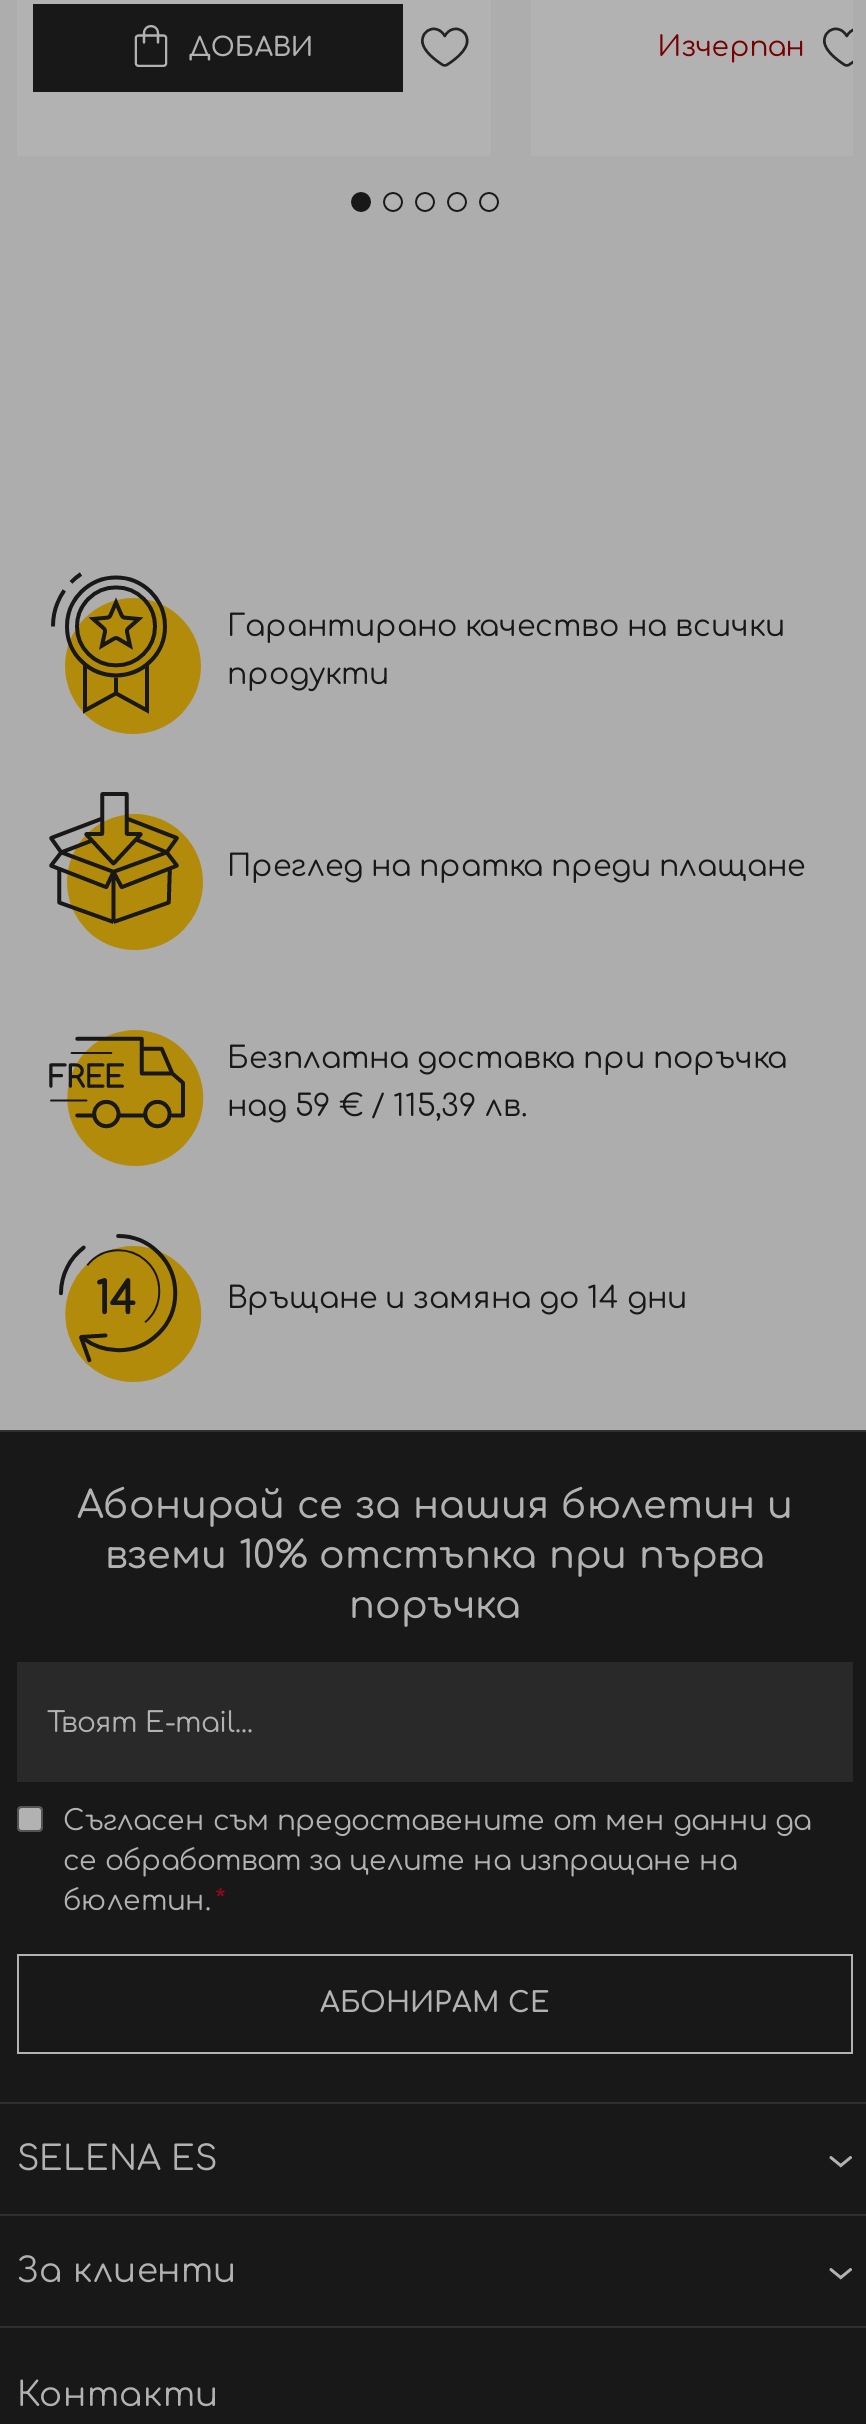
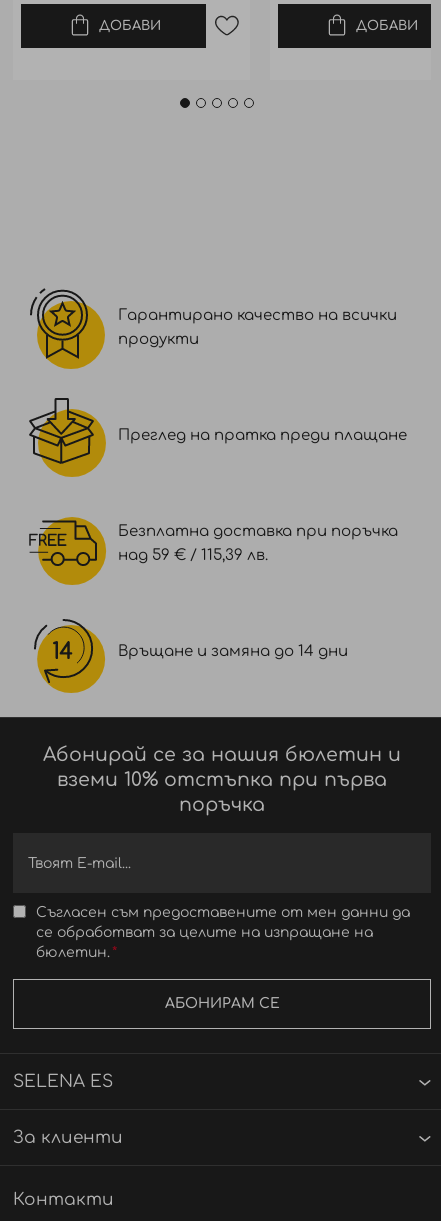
- Изчерпан
+ ДОБАВИ
